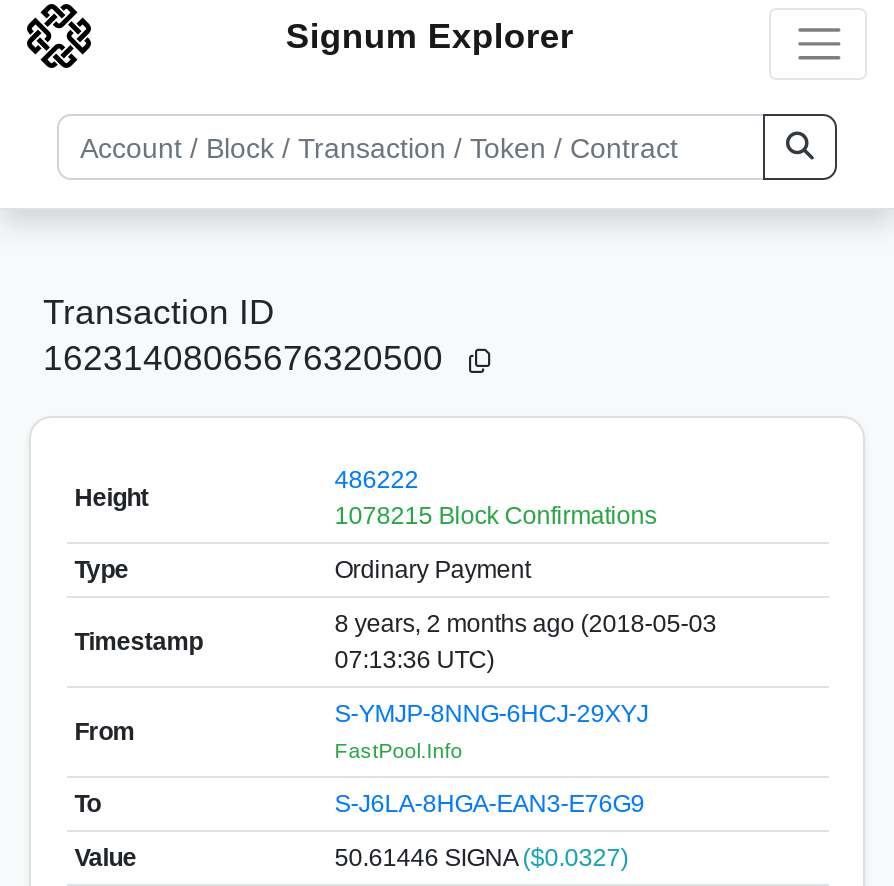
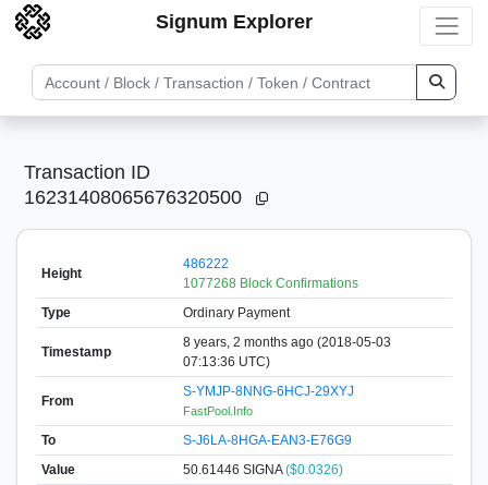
- 1078215 Block Confirmations
+ 1077268 Block Confirmations

- 50.61446 SIGNA ($0.0327)
+ 50.61446 SIGNA ($0.0326)
